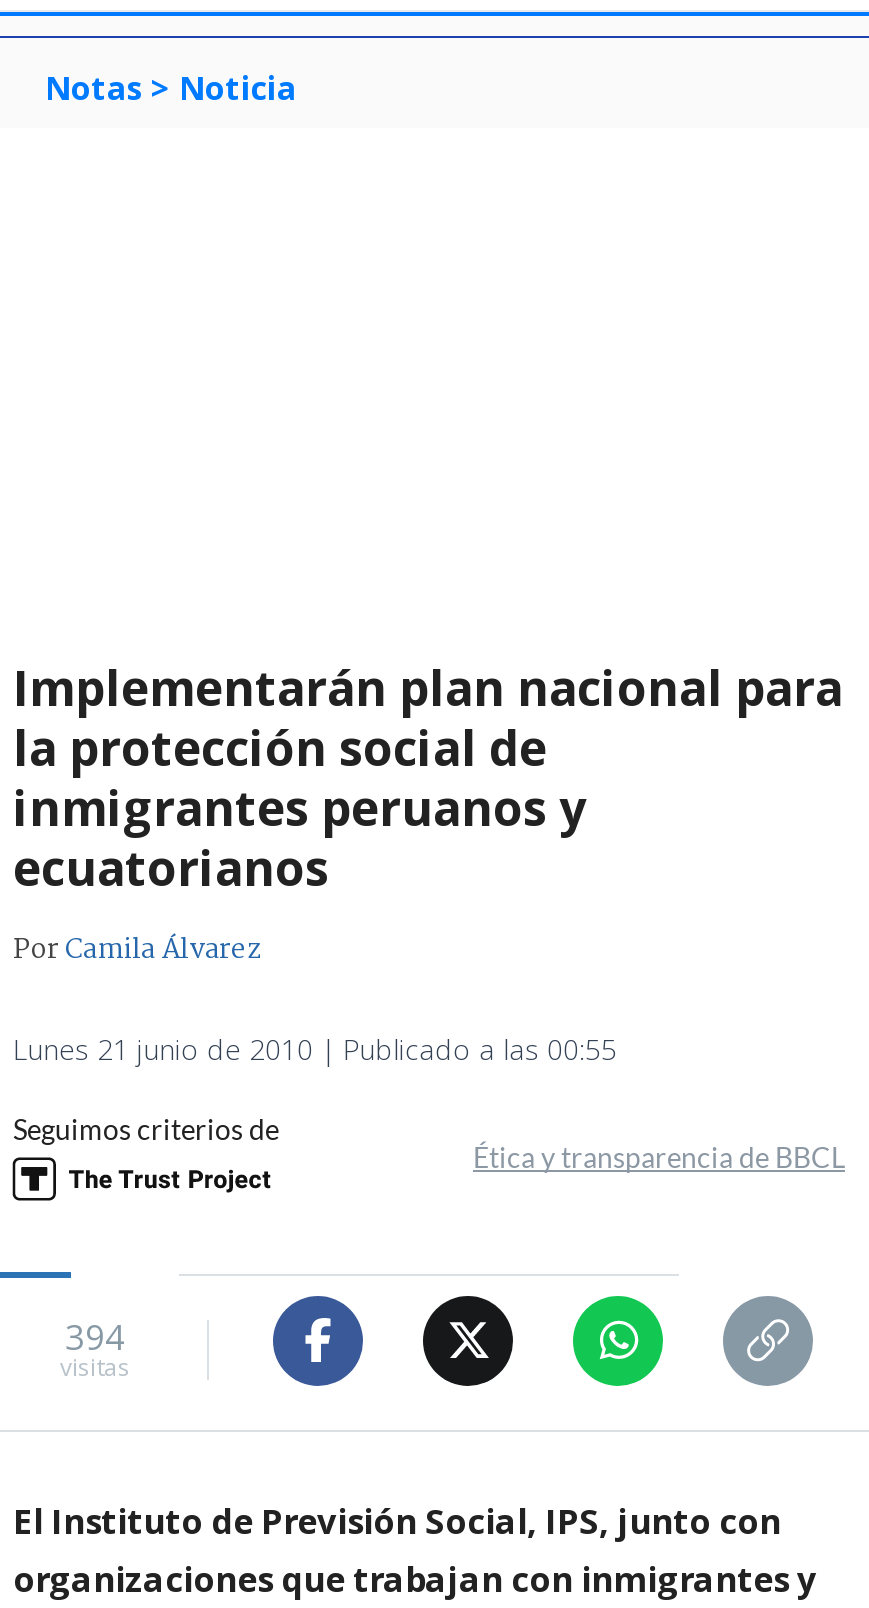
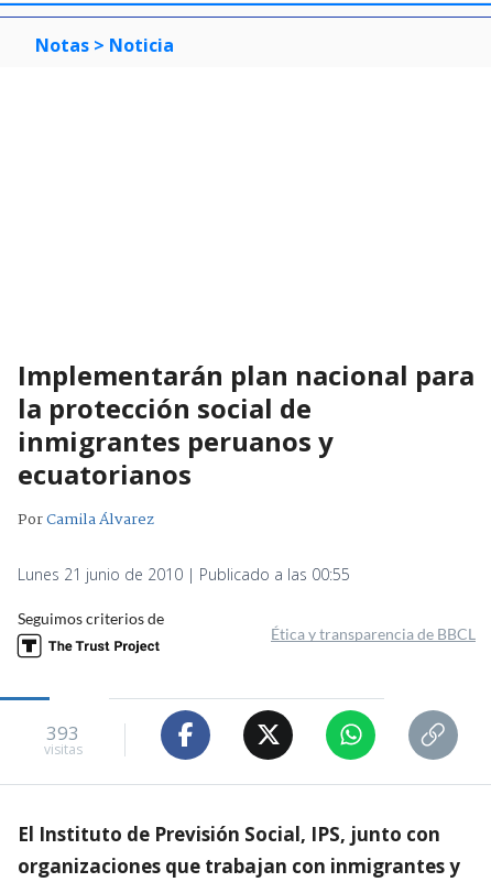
- 394
+ 393
